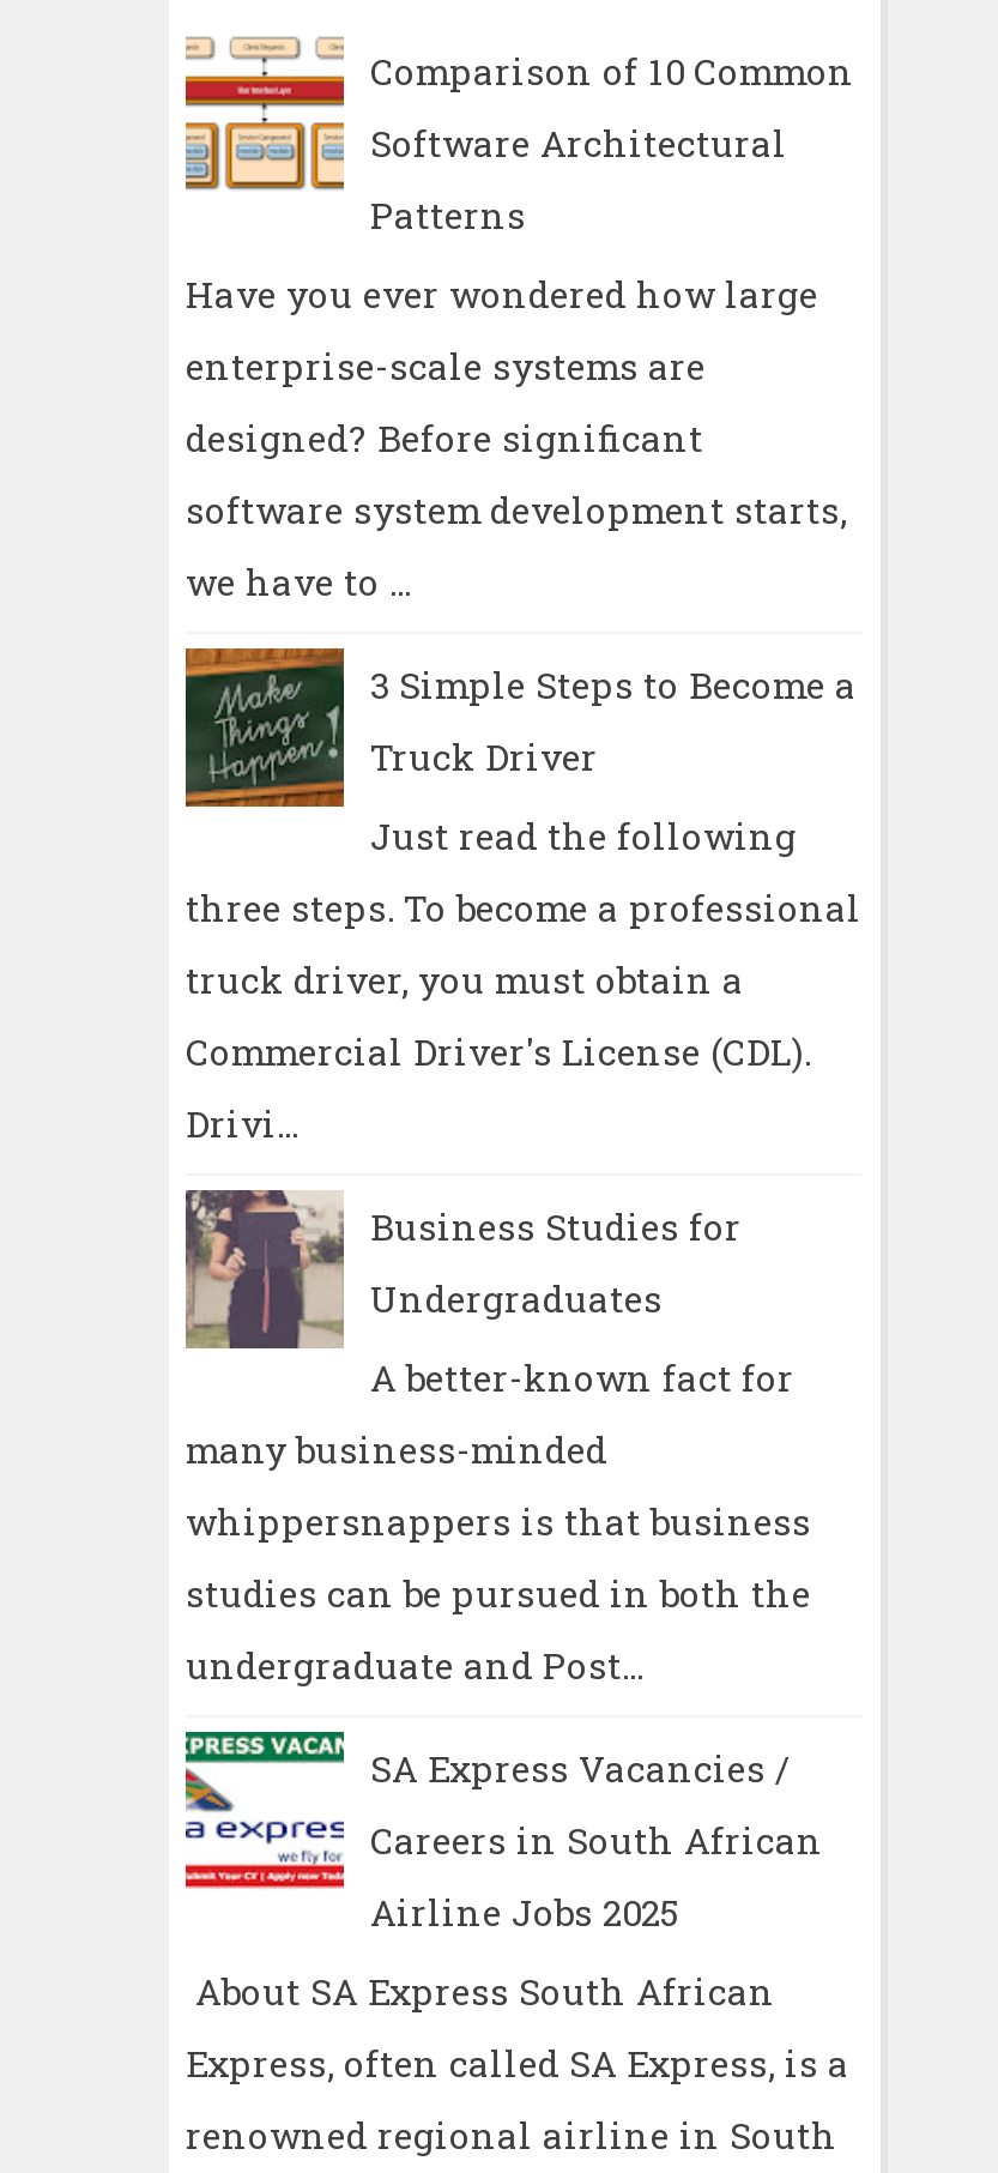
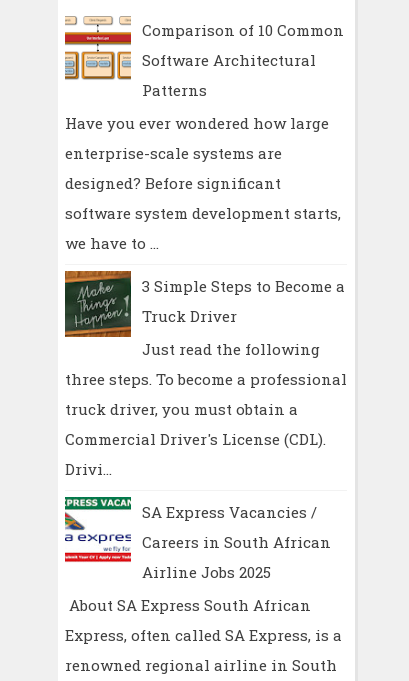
- [image]
- Business Studies for
- Undergraduates
- A better-known fact for
- many business-minded
- whippersnappers is that business
- studies can be pursued in both the
- undergraduate and Post...
